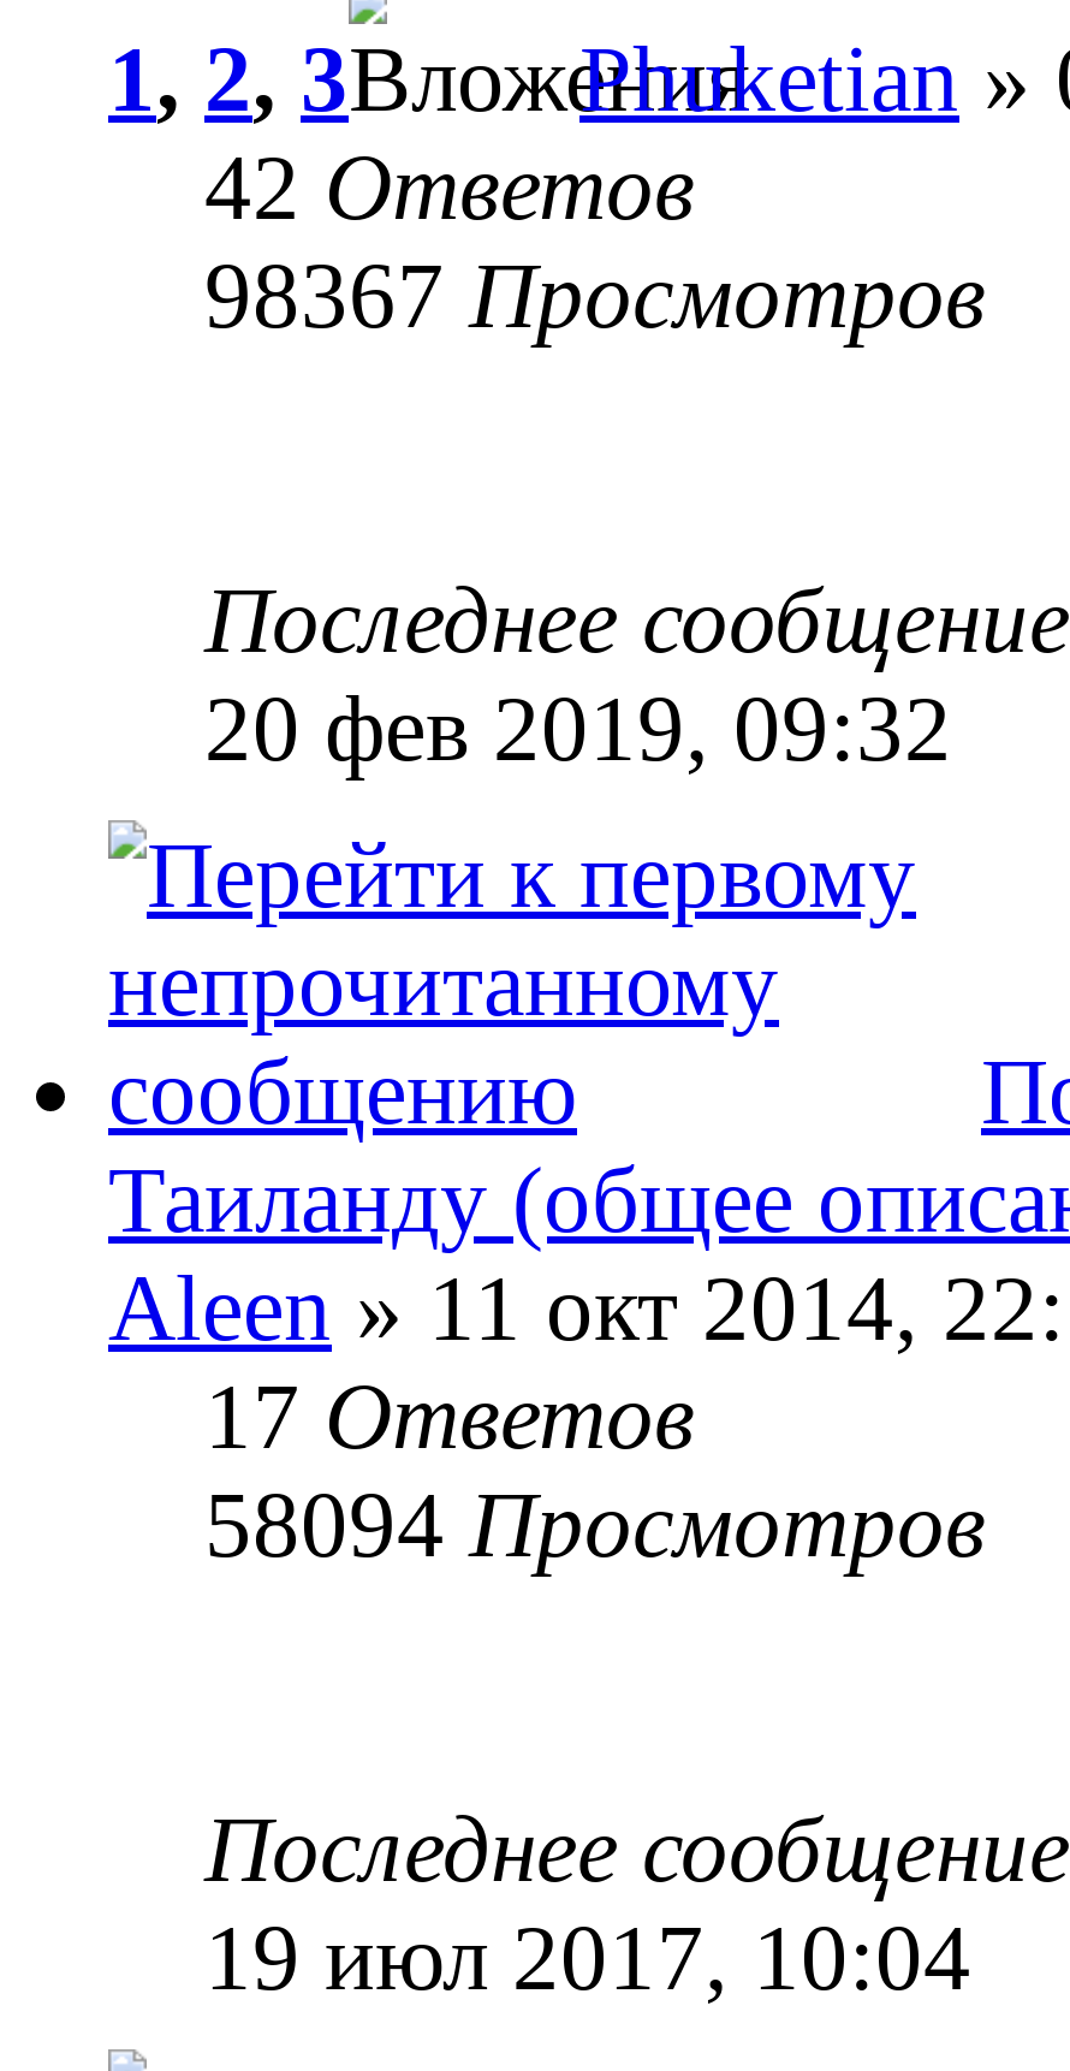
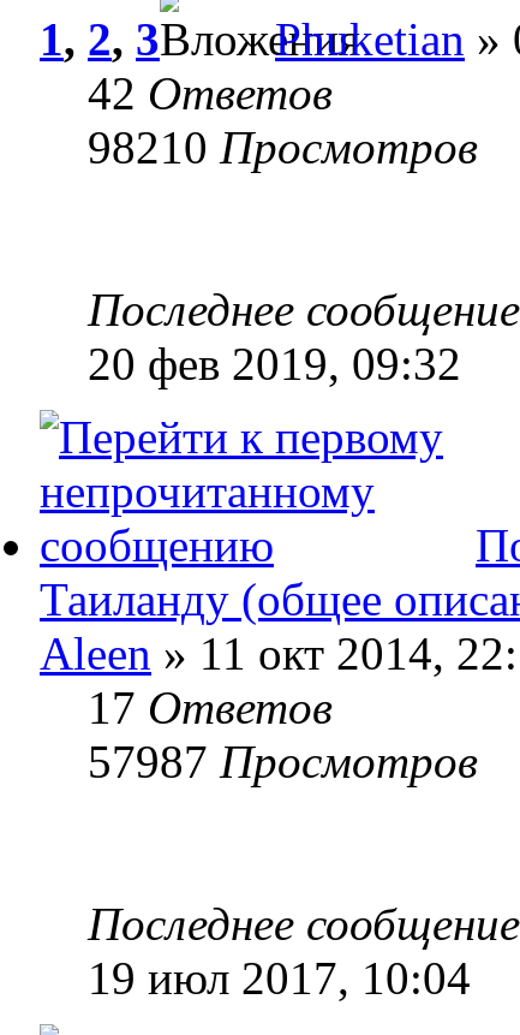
- 98367 Просмотров
+ 98210 Просмотров

- 58094 Просмотров
+ 57987 Просмотров
